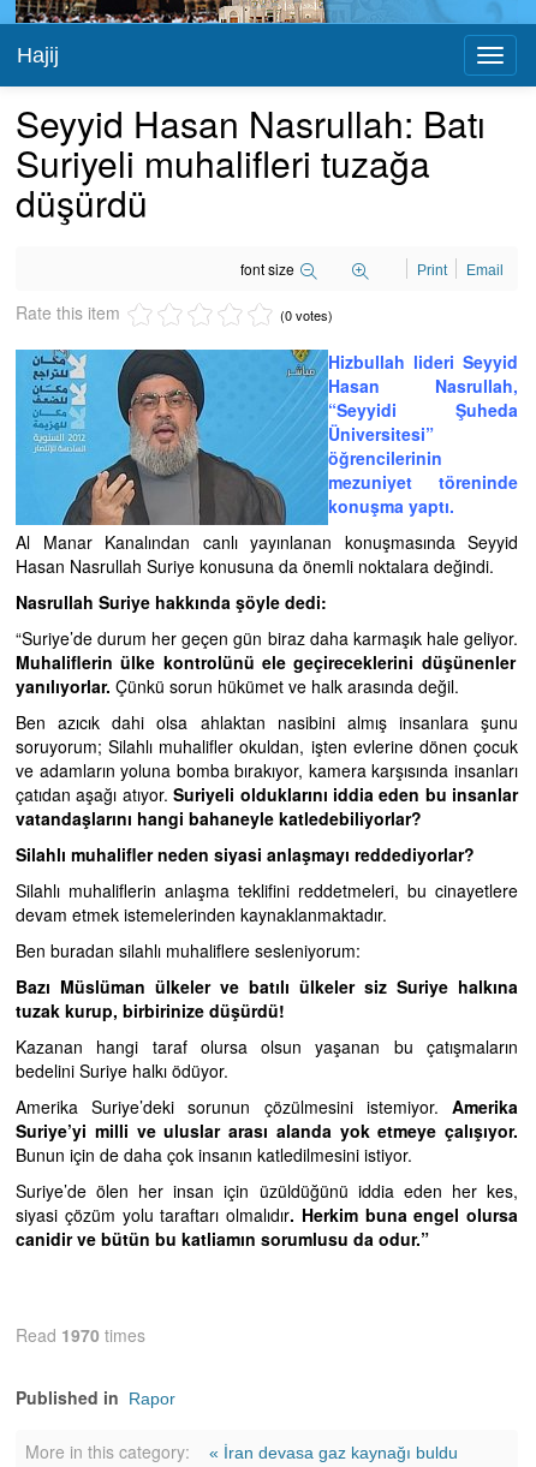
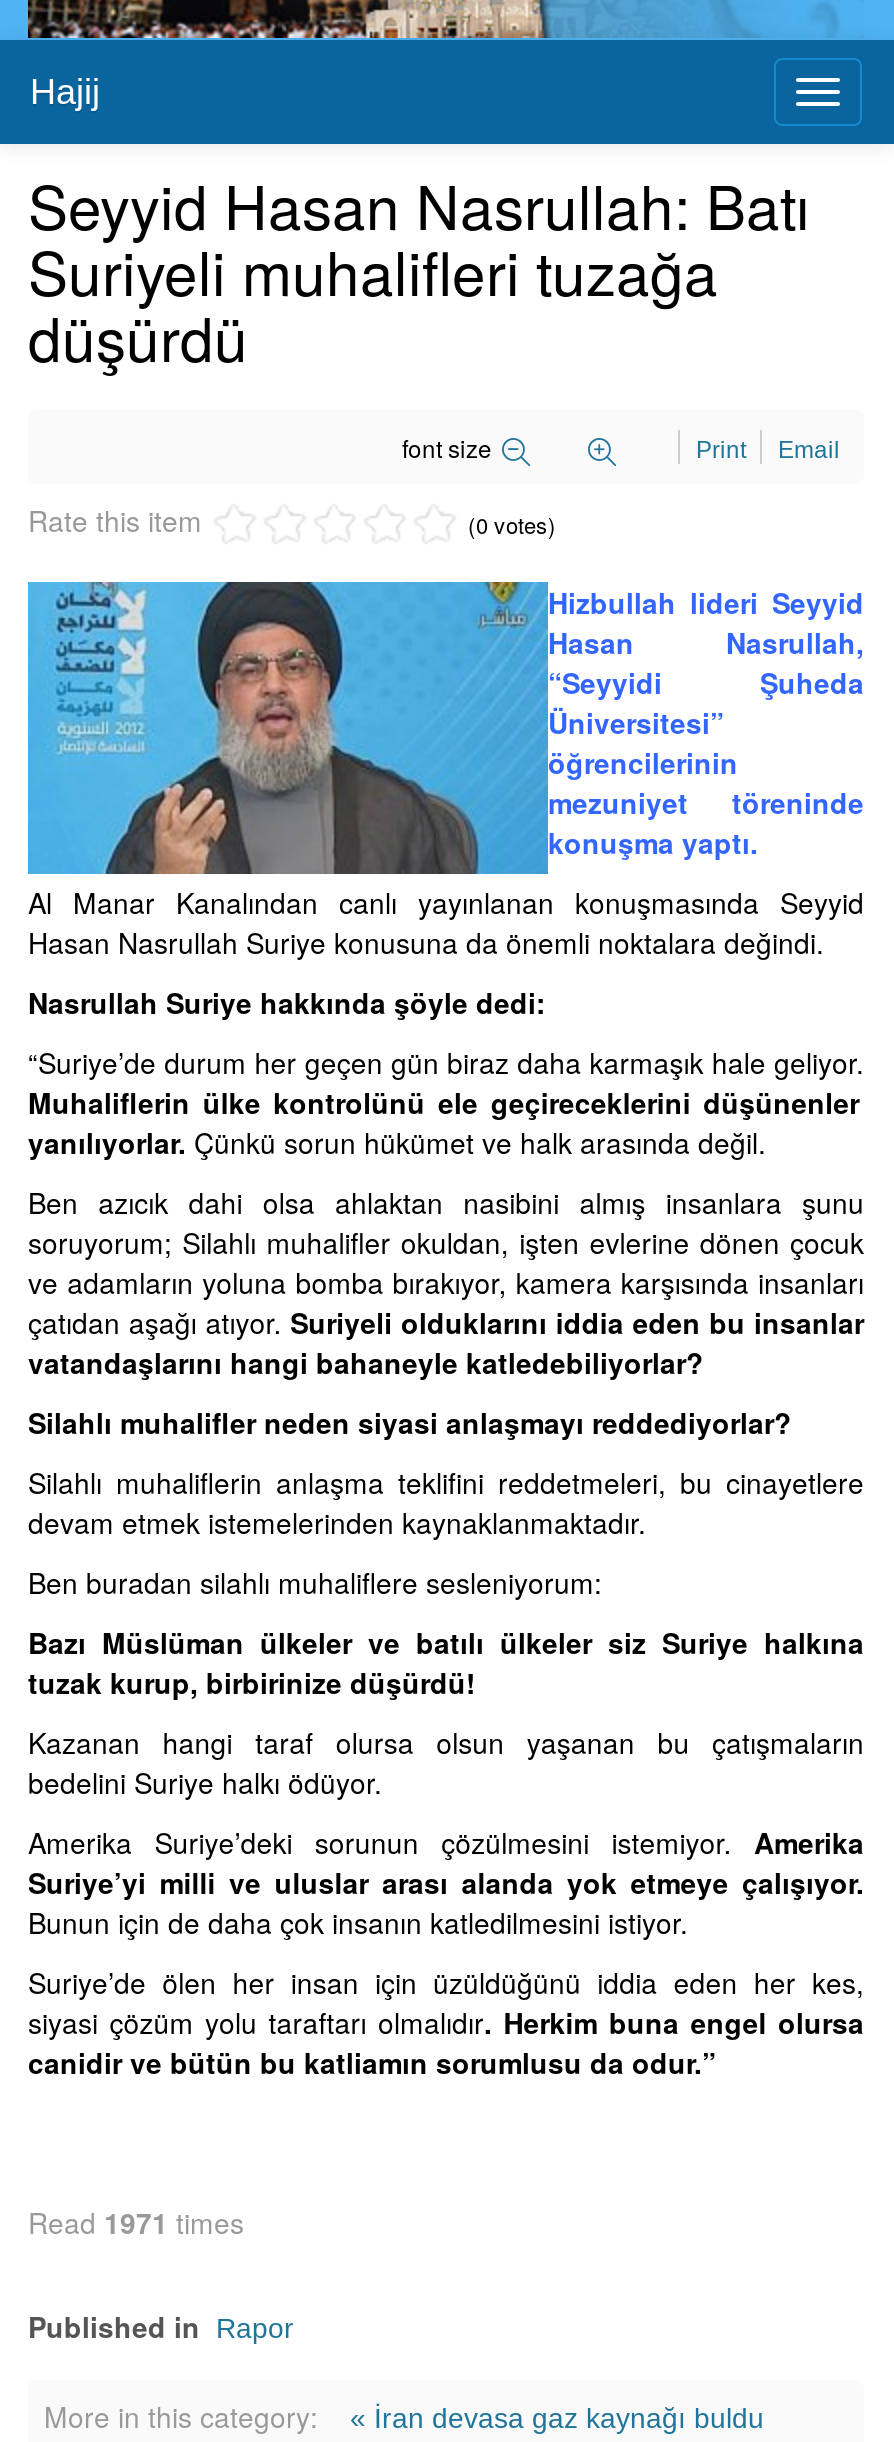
- Read 1970 times
+ Read 1971 times
